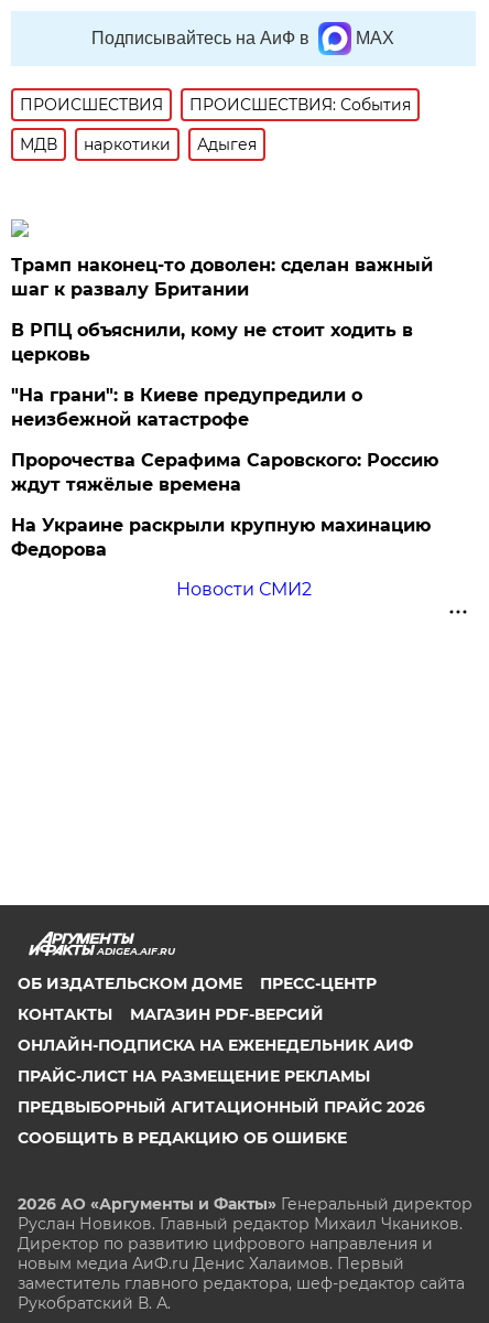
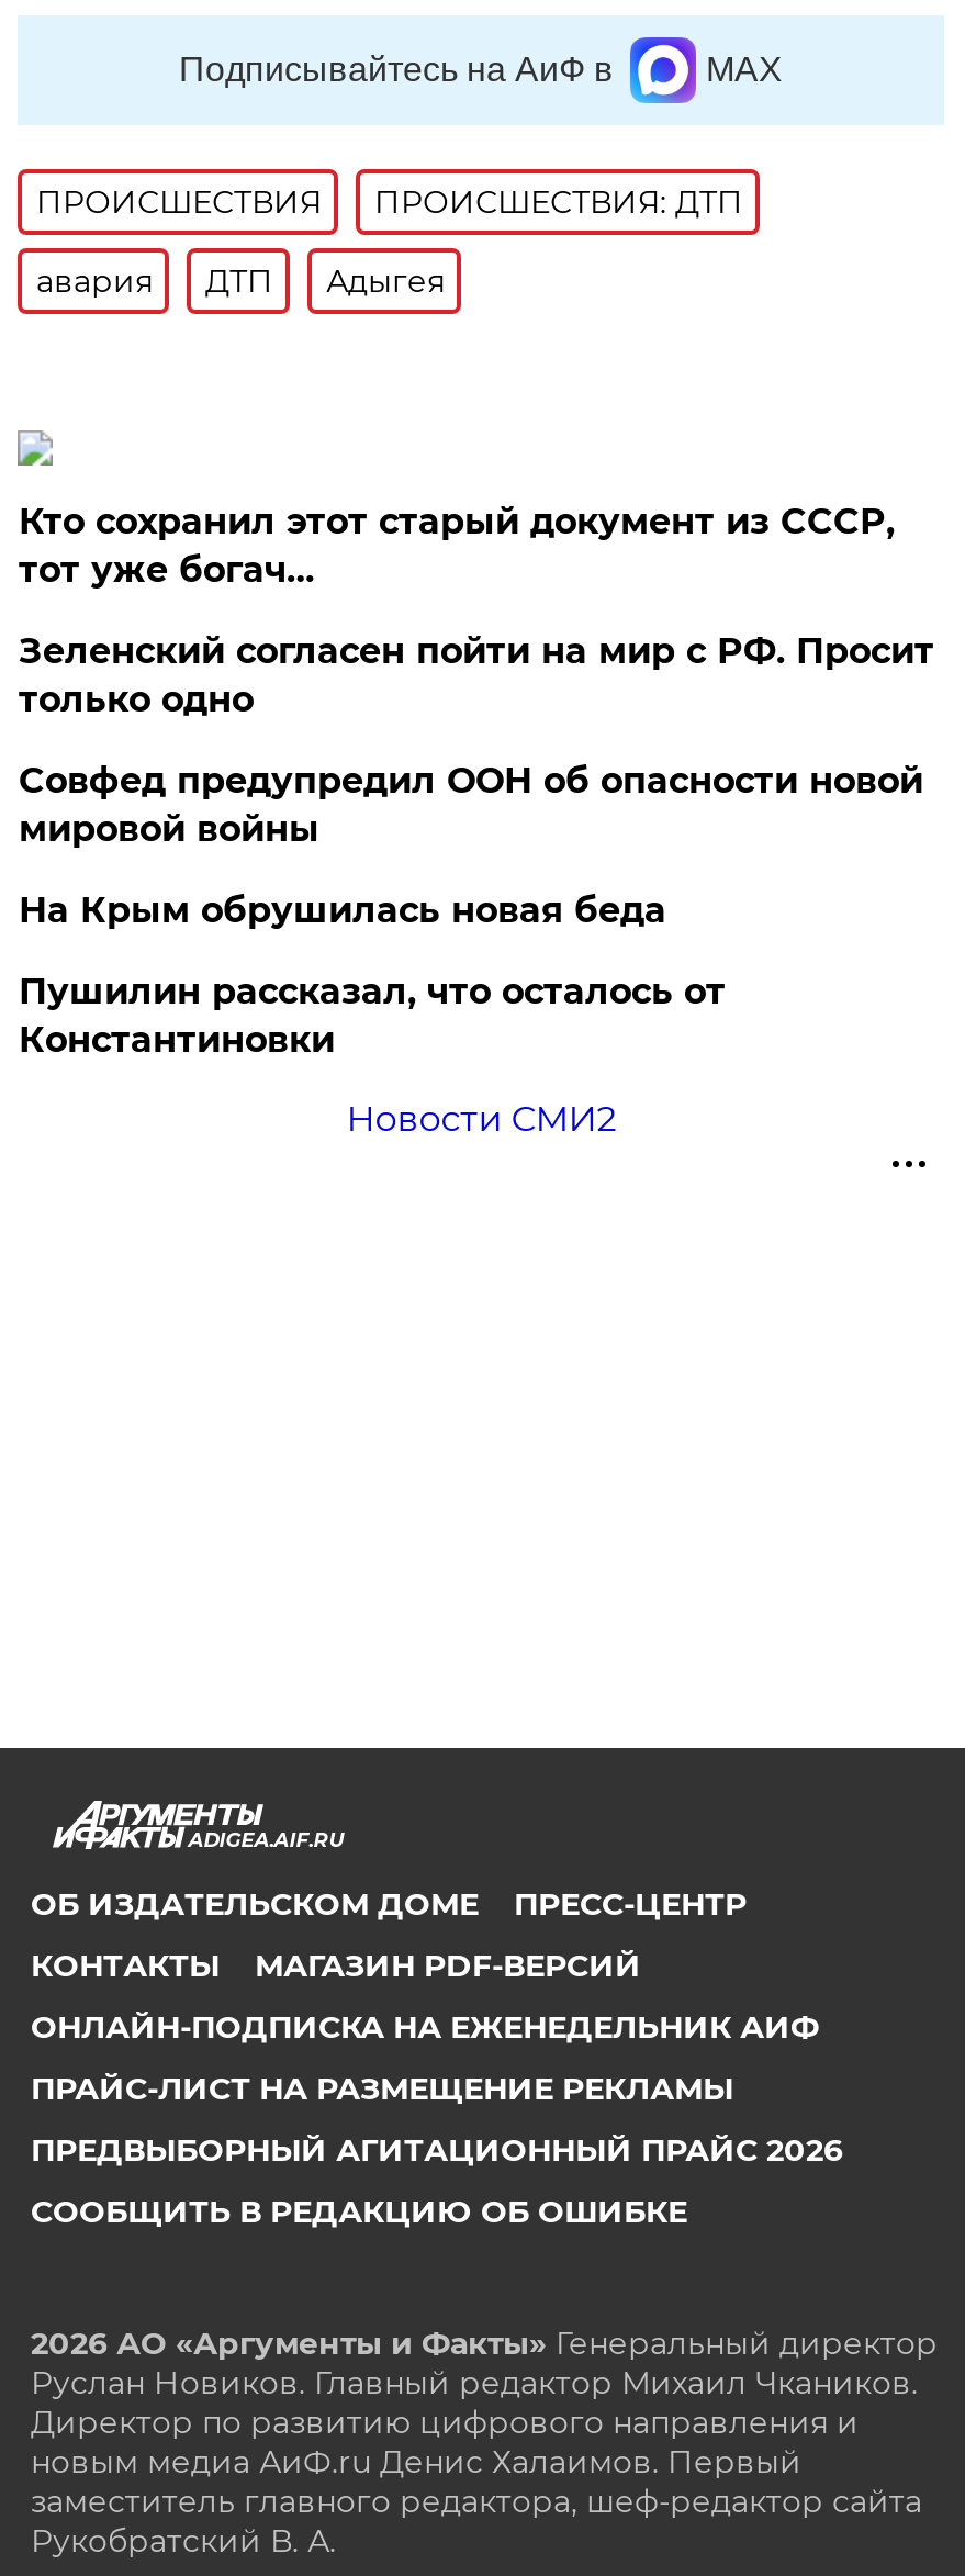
- ПРОИСШЕСТВИЯ: События
+ ПРОИСШЕСТВИЯ: ДТП

- МДВ
- наркотики
+ авария
+ ДТП

- Трамп наконец-то доволен: сделан важный
- шаг к развалу Британии
+ Кто сохранил этот старый документ из СССР,
+ тот уже богач…

- В РПЦ объяснили, кому не стоит ходить в
- церковь
+ Зеленский согласен пойти на мир с РФ. Просит
+ только одно

- "На грани": в Киеве предупредили о
- неизбежной катастрофе
+ Совфед предупредил ООН об опасности новой
+ мировой войны

- Пророчества Серафима Саровского: Россию
- ждут тяжёлые времена
+ На Крым обрушилась новая беда

- На Украине раскрыли крупную махинацию
- Федорова
+ Пушилин рассказал, что осталось от
+ Константиновки
